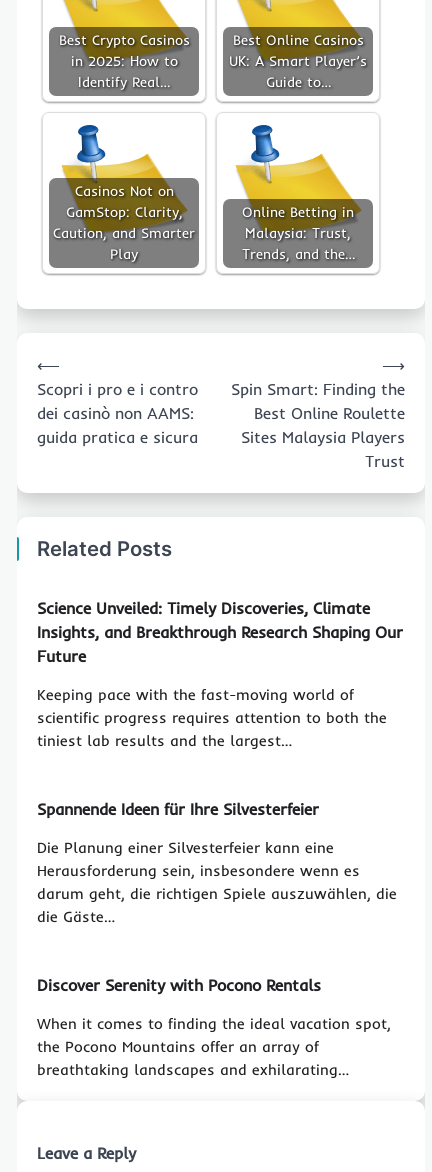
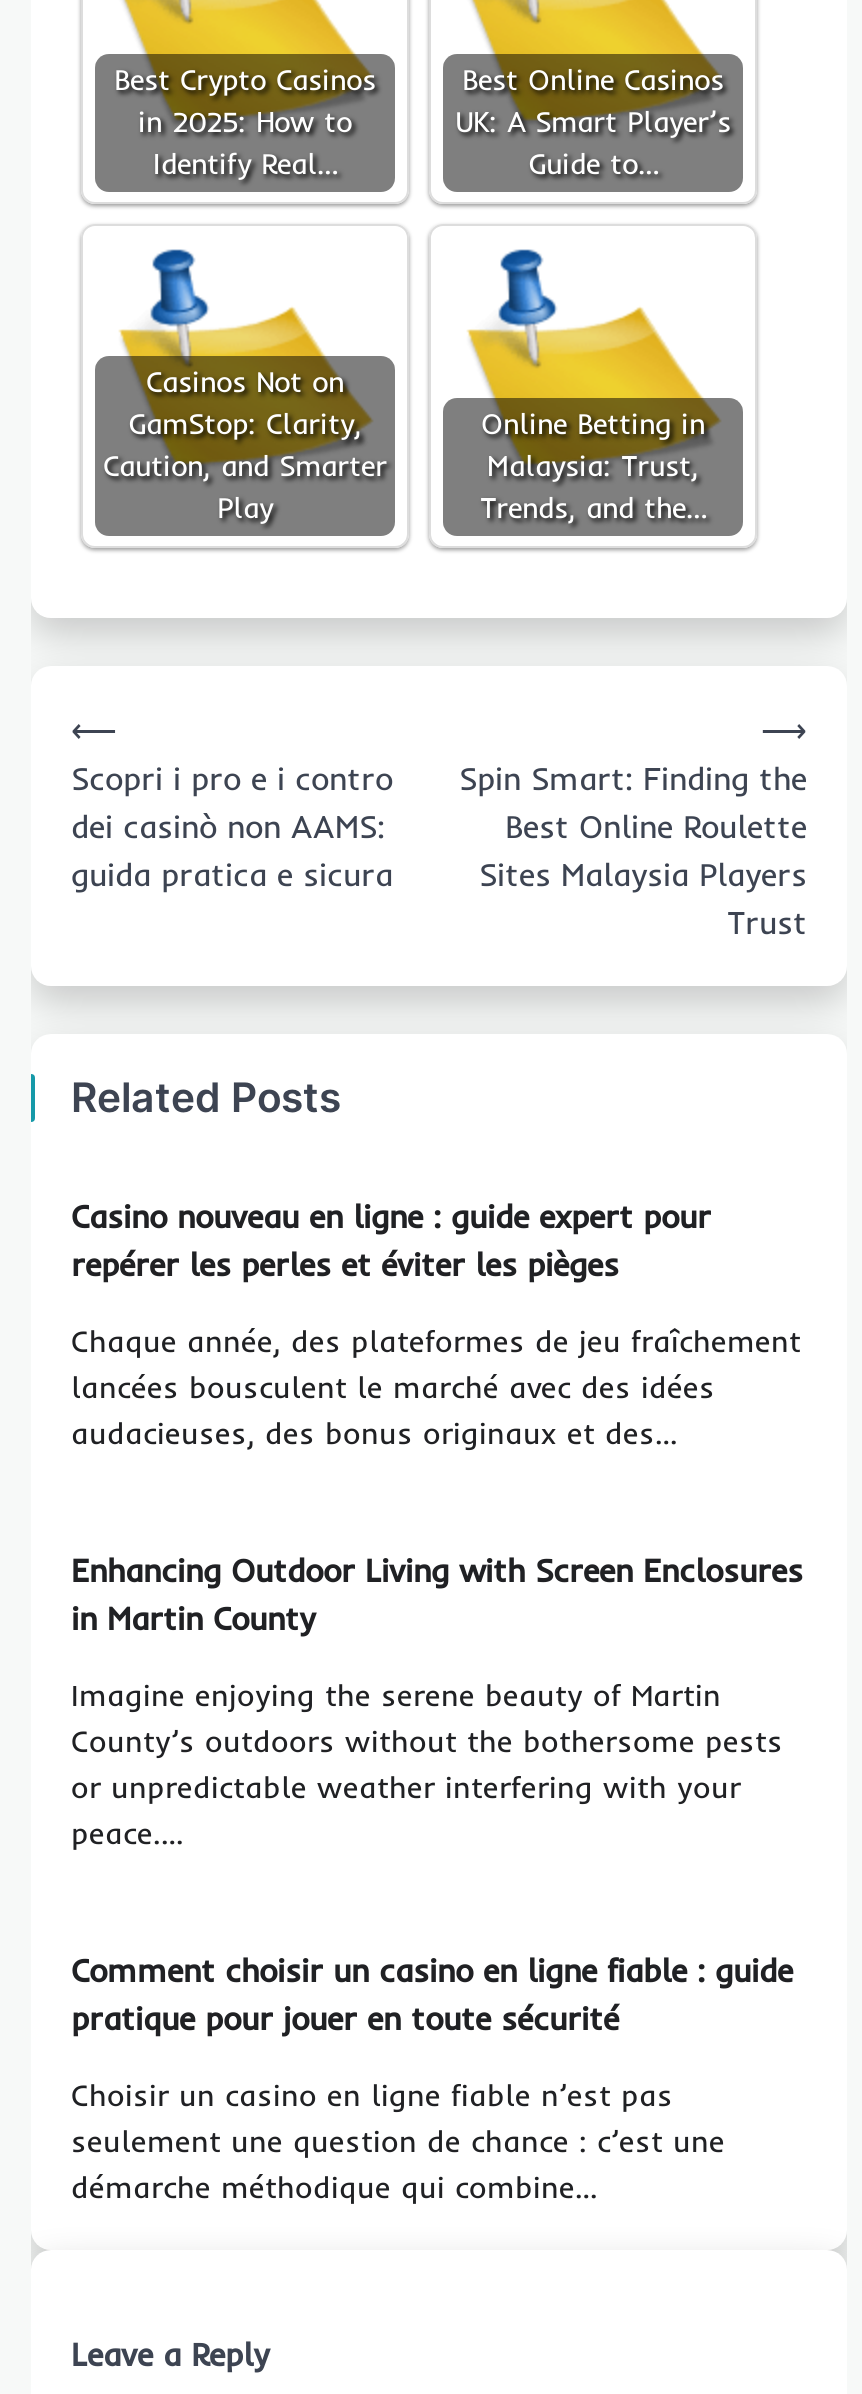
- Science Unveiled: Timely Discoveries, Climate
- Insights, and Breakthrough Research Shaping Our
- Future
+ Casino nouveau en ligne : guide expert pour
+ repérer les perles et éviter les pièges

- Keeping pace with the fast-moving world of
- scientific progress requires attention to both the
- tiniest lab results and the largest…
+ Chaque année, des plateformes de jeu fraîchement
+ lancées bousculent le marché avec des idées
+ audacieuses, des bonus originaux et des…

- Spannende Ideen für Ihre Silvesterfeier
+ Enhancing Outdoor Living with Screen Enclosures
+ in Martin County

- Die Planung einer Silvesterfeier kann eine
- Herausforderung sein, insbesondere wenn es
- darum geht, die richtigen Spiele auszuwählen, die
- die Gäste…
+ Imagine enjoying the serene beauty of Martin
+ County’s outdoors without the bothersome pests
+ or unpredictable weather interfering with your
+ peace.…

- Discover Serenity with Pocono Rentals
+ Comment choisir un casino en ligne fiable : guide
+ pratique pour jouer en toute sécurité

- When it comes to finding the ideal vacation spot,
- the Pocono Mountains offer an array of
- breathtaking landscapes and exhilarating…
+ Choisir un casino en ligne fiable n’est pas
+ seulement une question de chance : c’est une
+ démarche méthodique qui combine…
